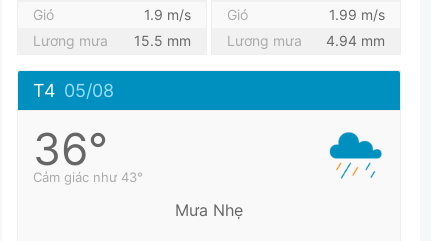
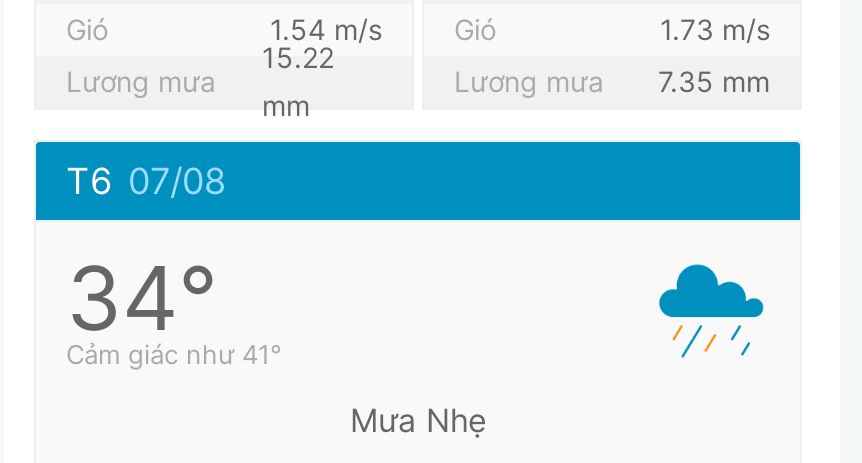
- 1.9 m/s
+ 1.54 m/s

- 1.99 m/s
+ 1.73 m/s

- 15.5 mm
+ 15.22
+ mm

- Lương mưa 4.94 mm
+ Lương mưa 7.35 mm

- T4 05/08
- 36°
- Cảm giác như 43°
+ T6 07/08
+ 34°
+ Cảm giác như 41°
